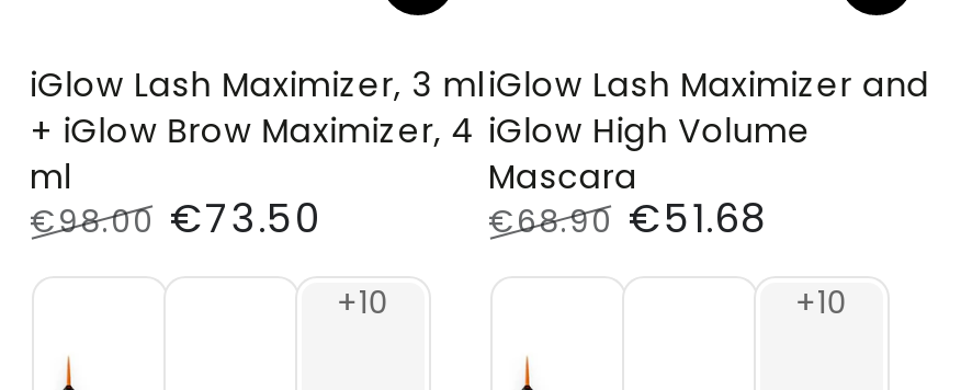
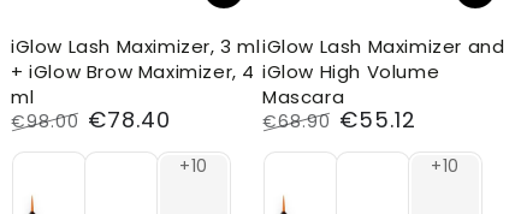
- €98.00 €73.50
+ €98.00 €78.40

- €68.90 €51.68
+ €68.90 €55.12
